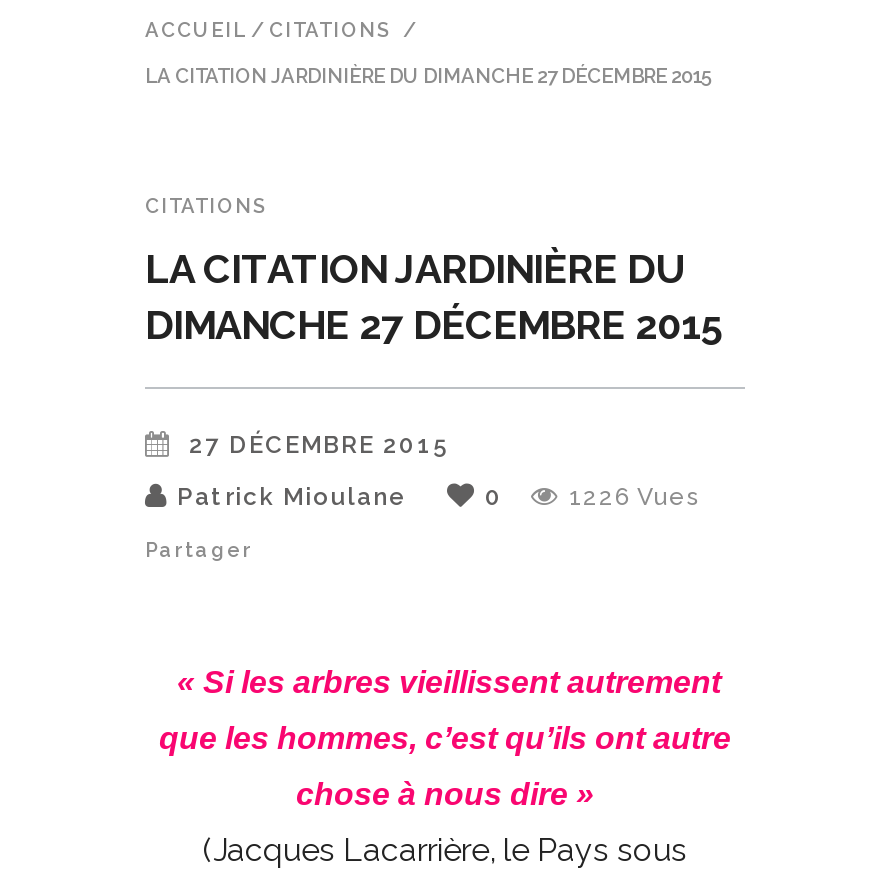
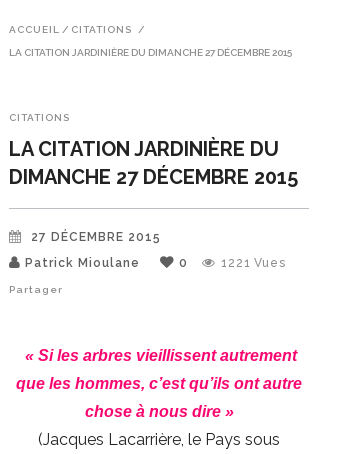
- 1226 Vues
+ 1221 Vues
